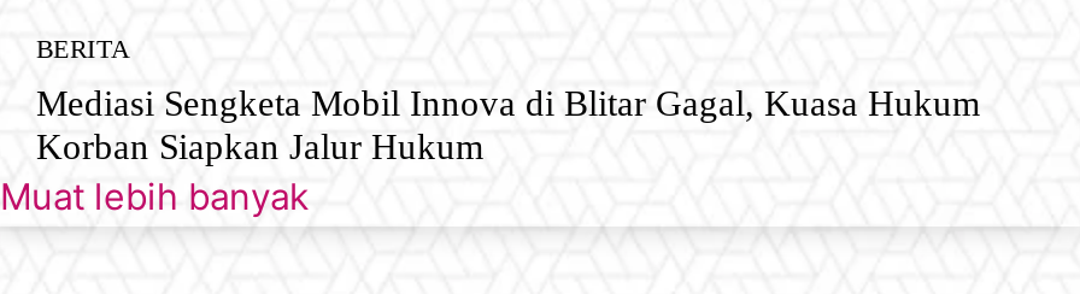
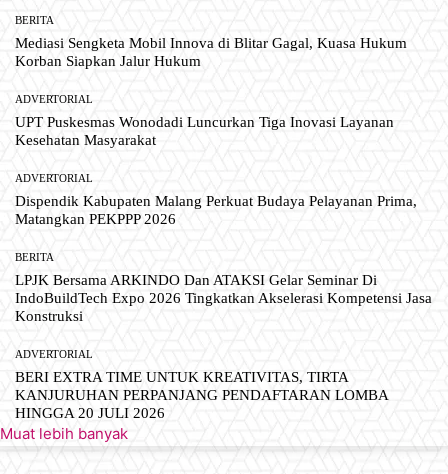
+ ADVERTORIAL
+ UPT Puskesmas Wonodadi Luncurkan Tiga Inovasi Layanan
+ Kesehatan Masyarakat
+ ADVERTORIAL
+ Dispendik Kabupaten Malang Perkuat Budaya Pelayanan Prima,
+ Matangkan PEKPPP 2026
+ BERITA
+ LPJK Bersama ARKINDO Dan ATAKSI Gelar Seminar Di
+ IndoBuildTech Expo 2026 Tingkatkan Akselerasi Kompetensi Jasa
+ Konstruksi
+ ADVERTORIAL
+ BERI EXTRA TIME UNTUK KREATIVITAS, TIRTA
+ KANJURUHAN PERPANJANG PENDAFTARAN LOMBA
+ HINGGA 20 JULI 2026
